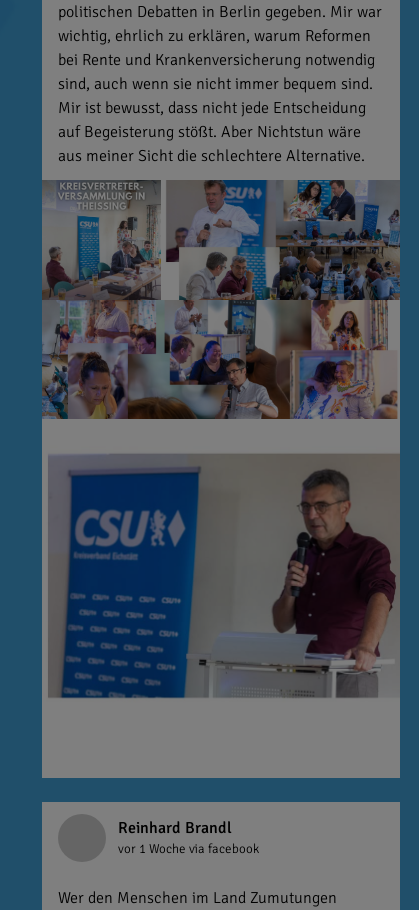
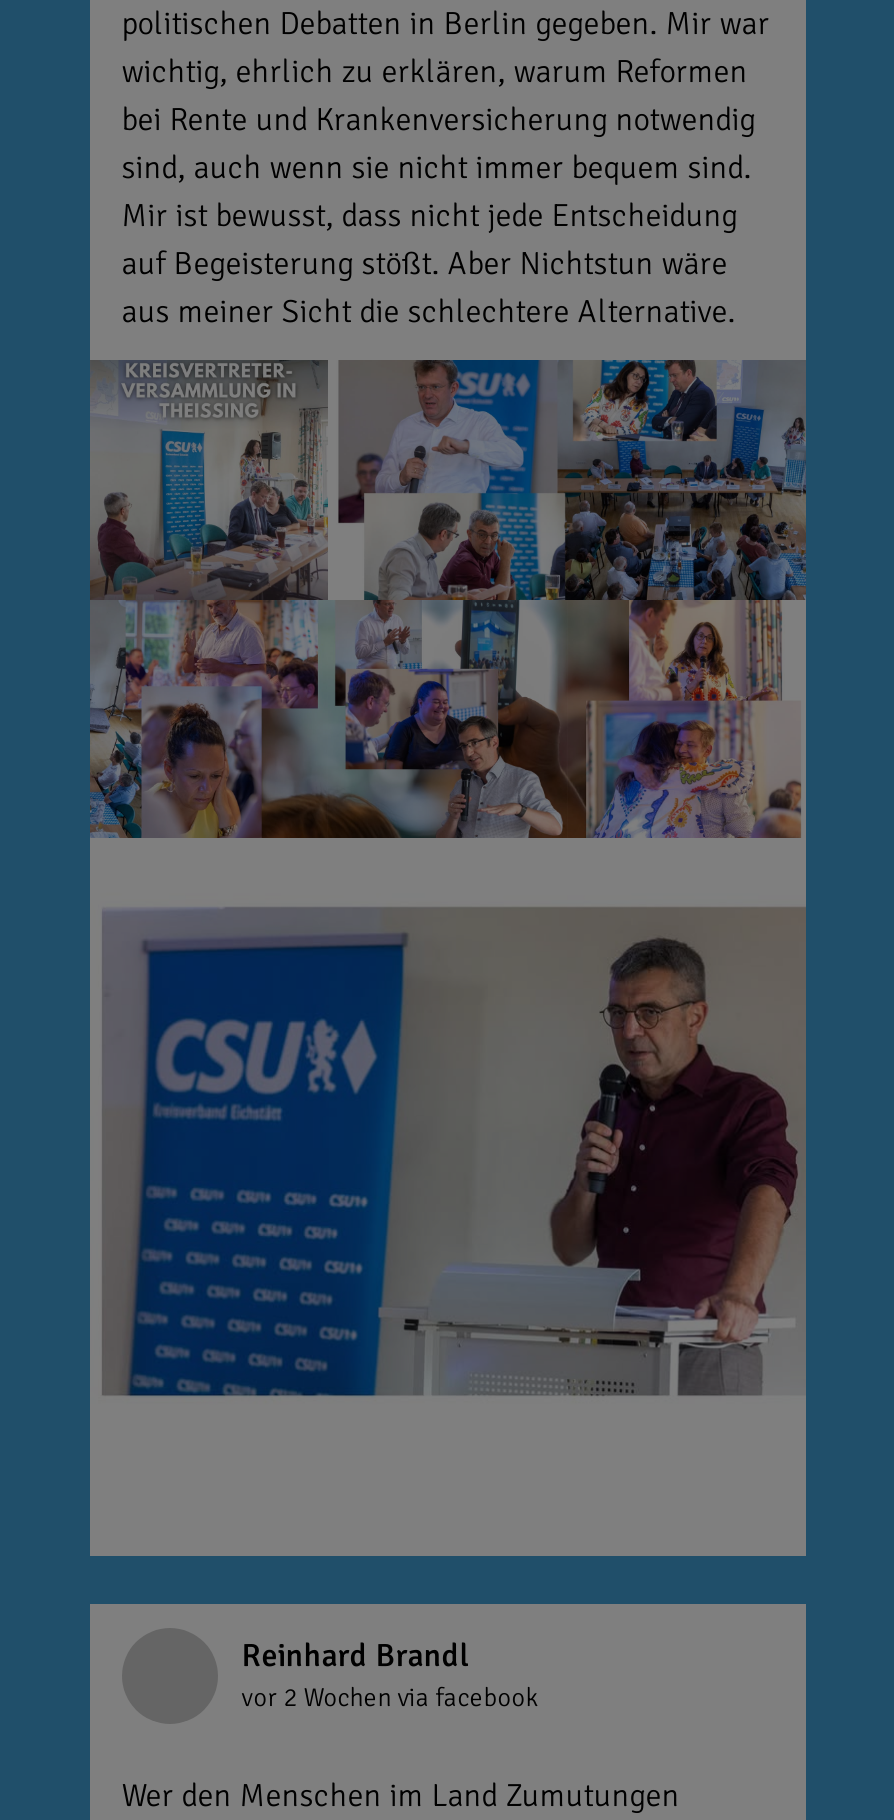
- vor 1 Woche via facebook
+ vor 2 Wochen via facebook
